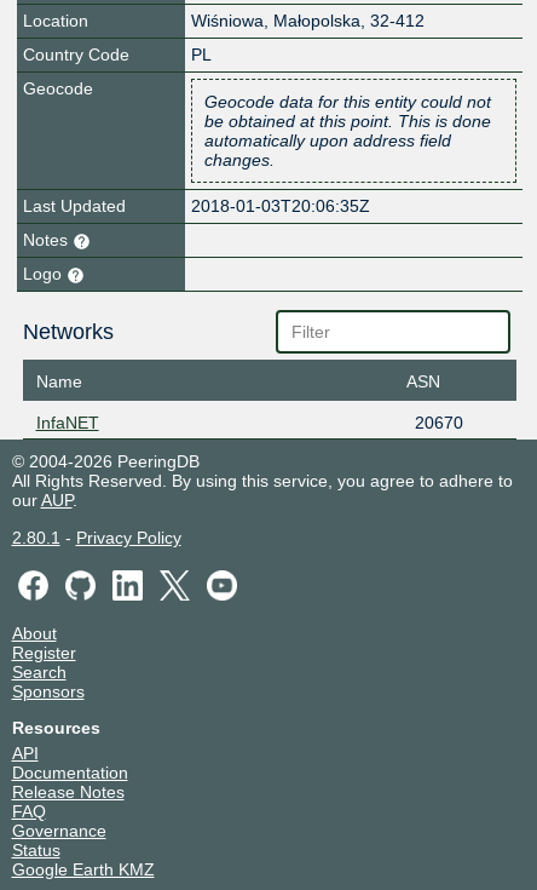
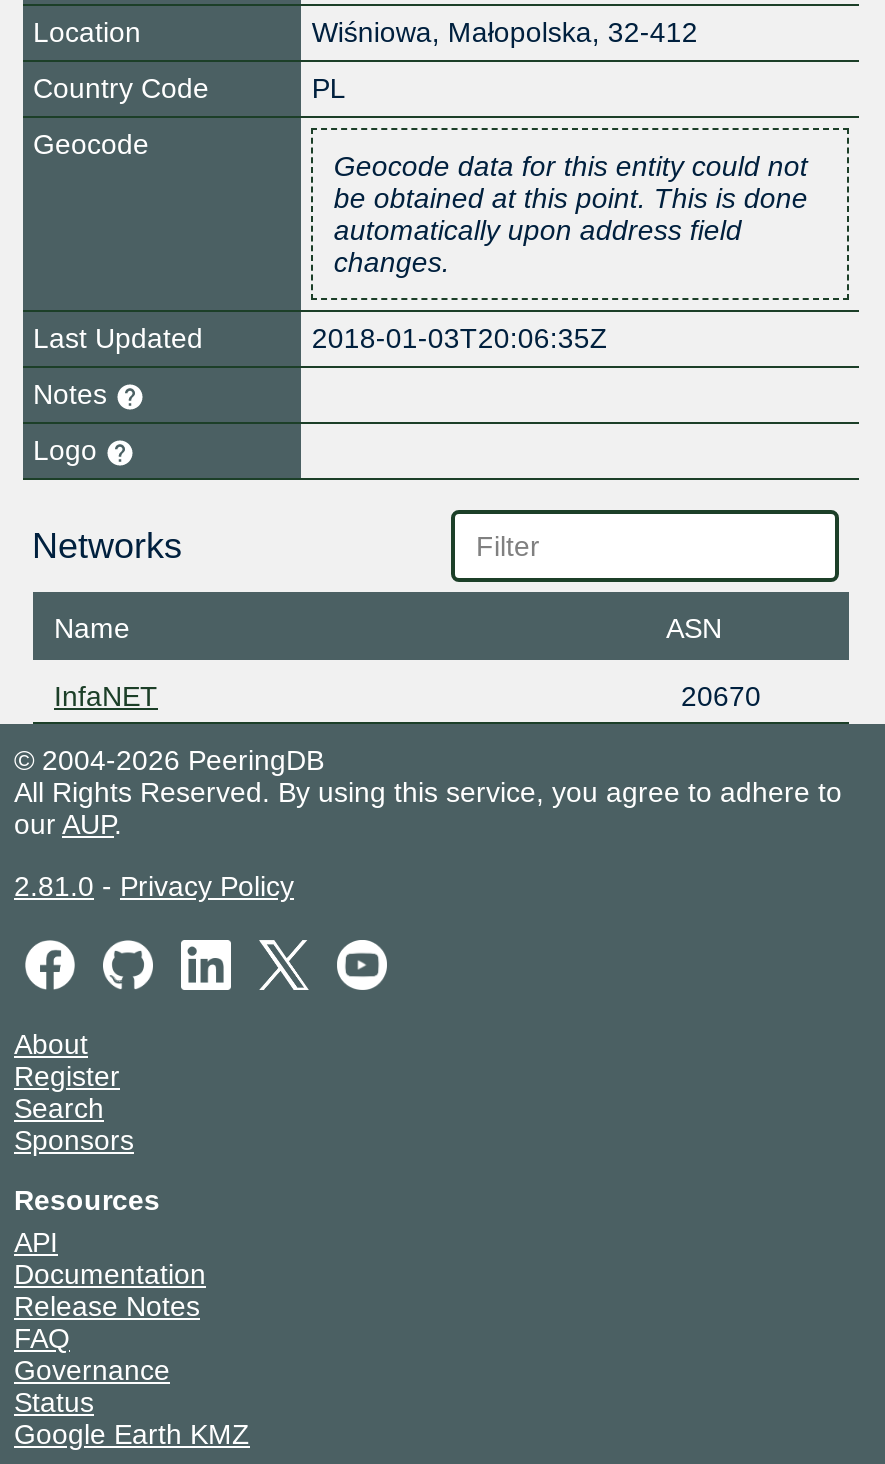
- 2.80.1 - Privacy Policy
+ 2.81.0 - Privacy Policy
